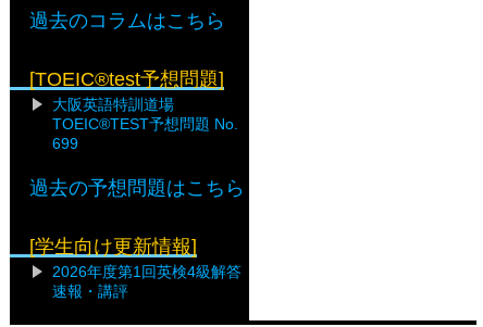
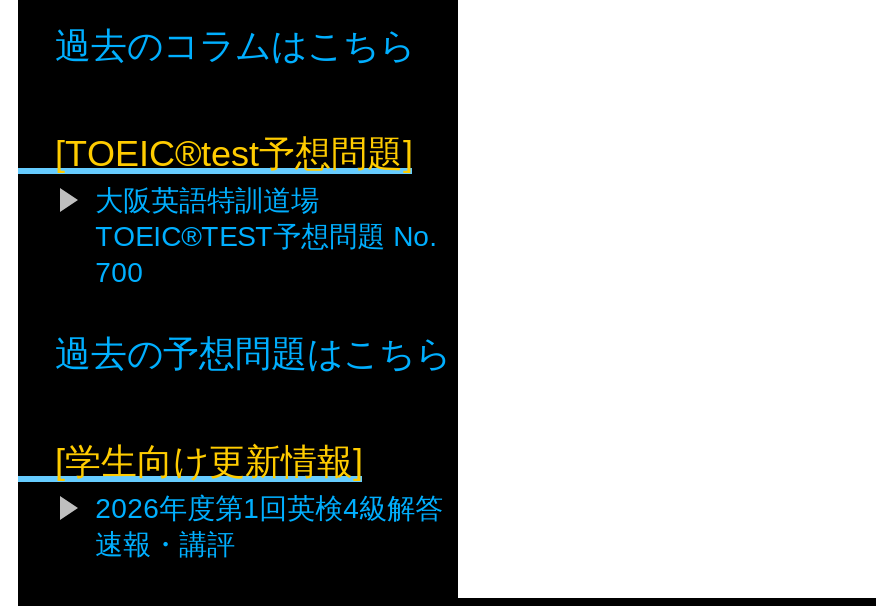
- 699
+ 700
